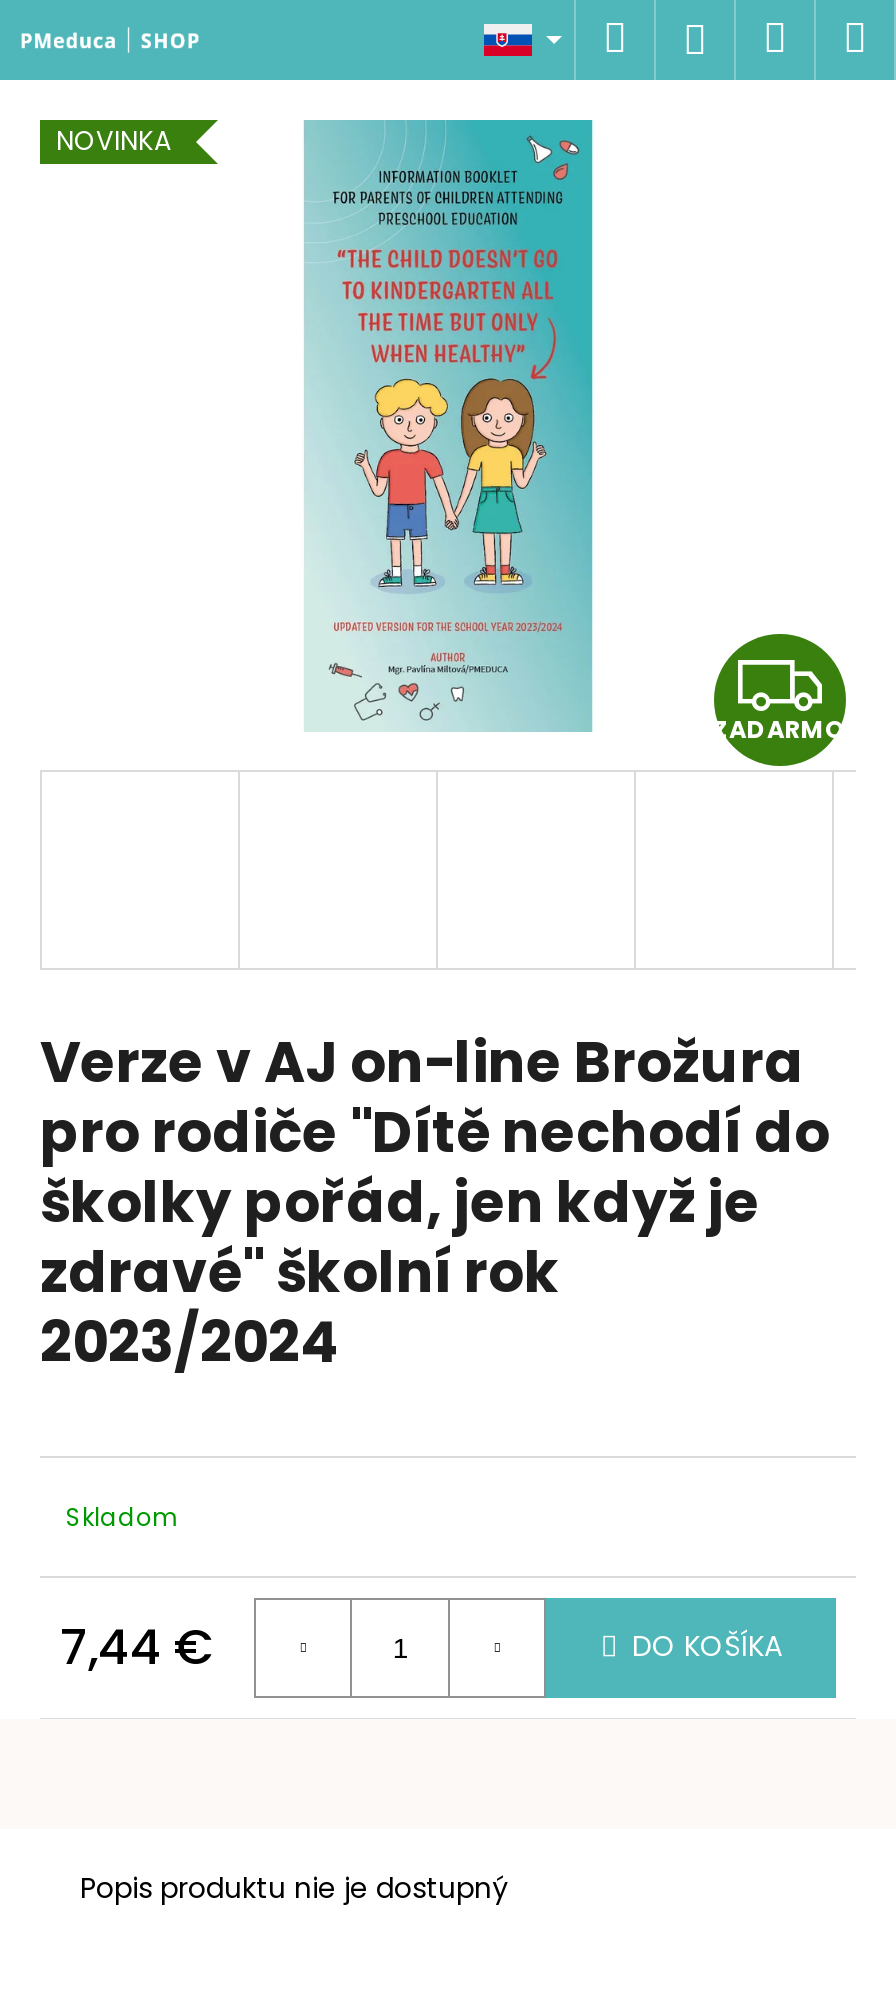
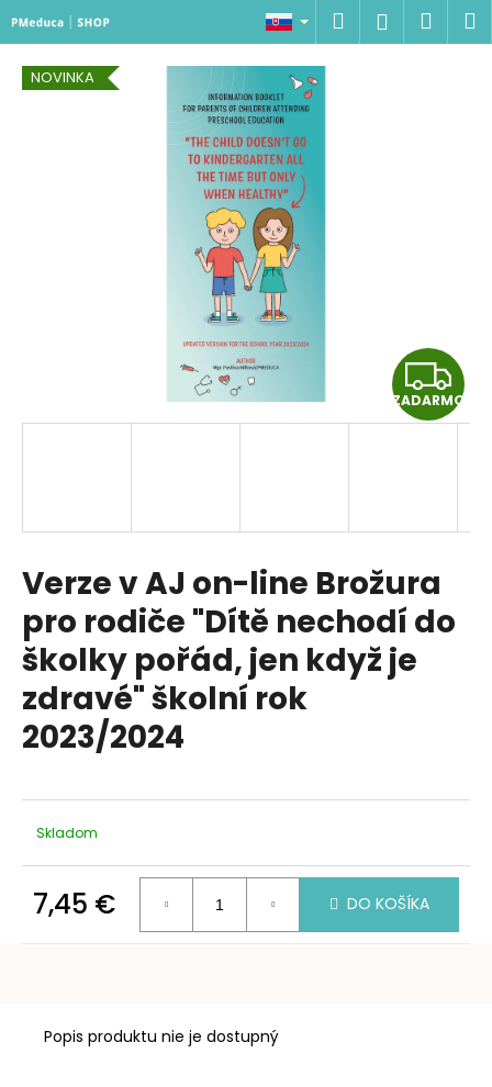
- 7,44 €
+ 7,45 €
